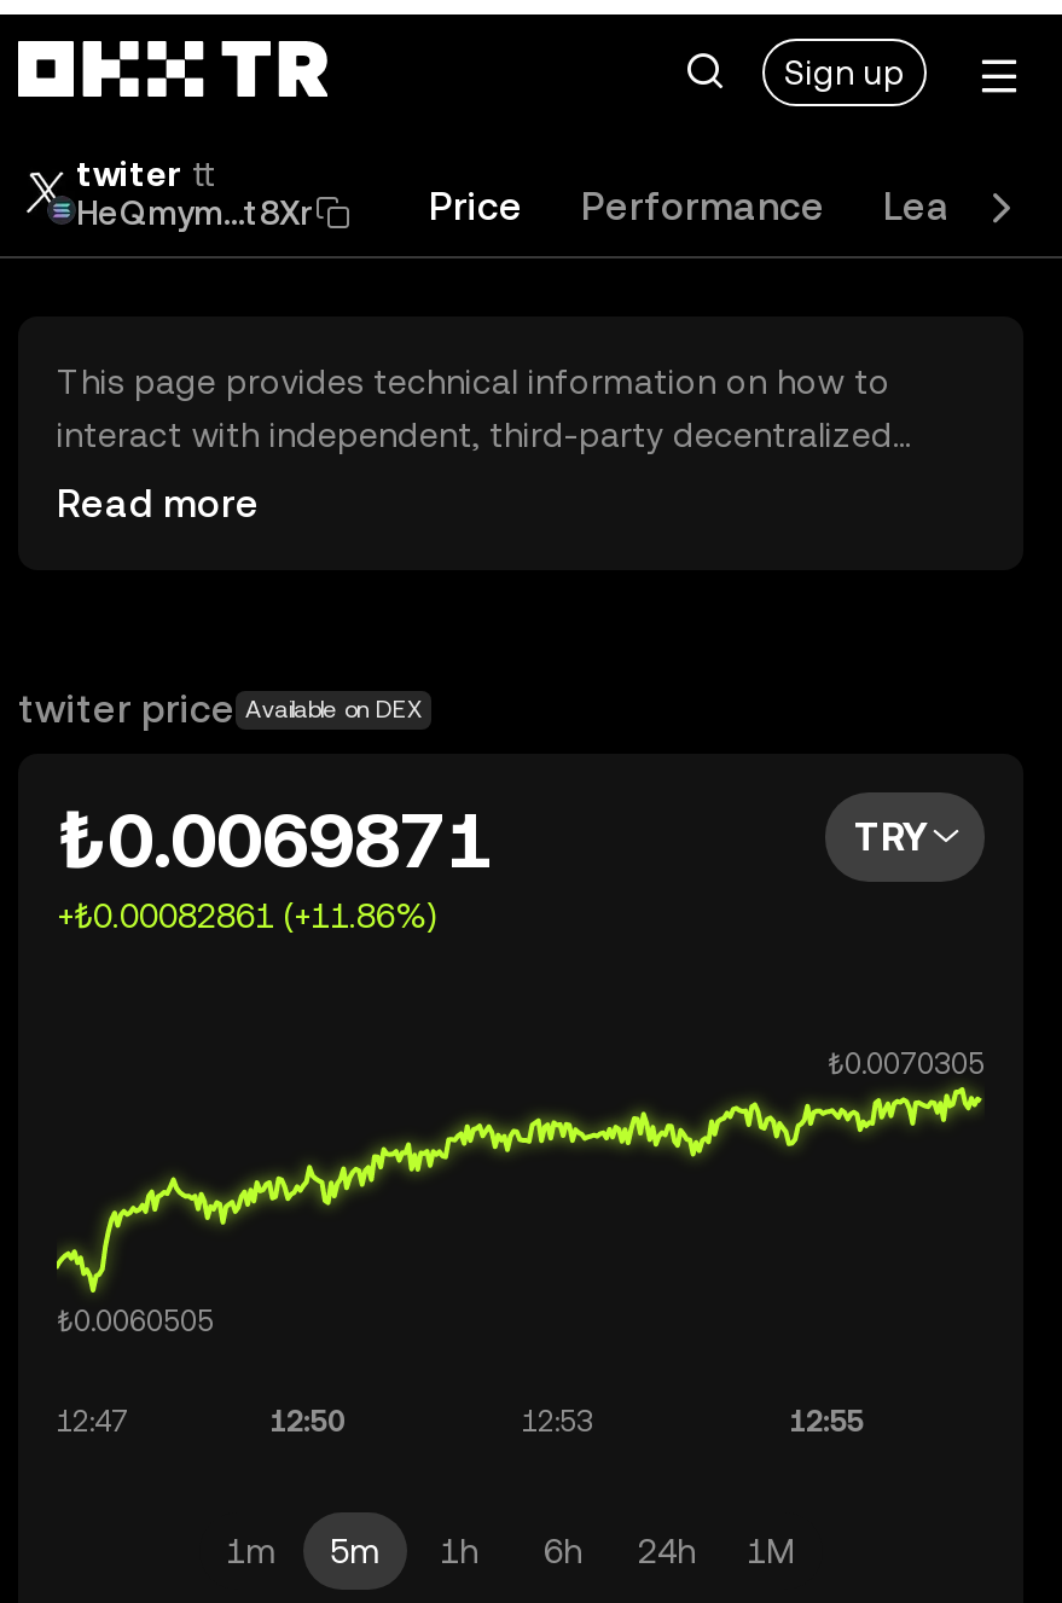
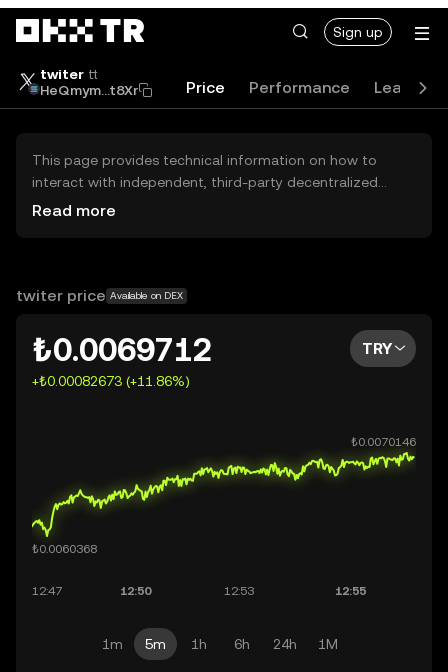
- ₺0.0069871
+ ₺0.0069712

- +₺0.00082861 (+11.86%)
+ +₺0.00082673 (+11.86%)
